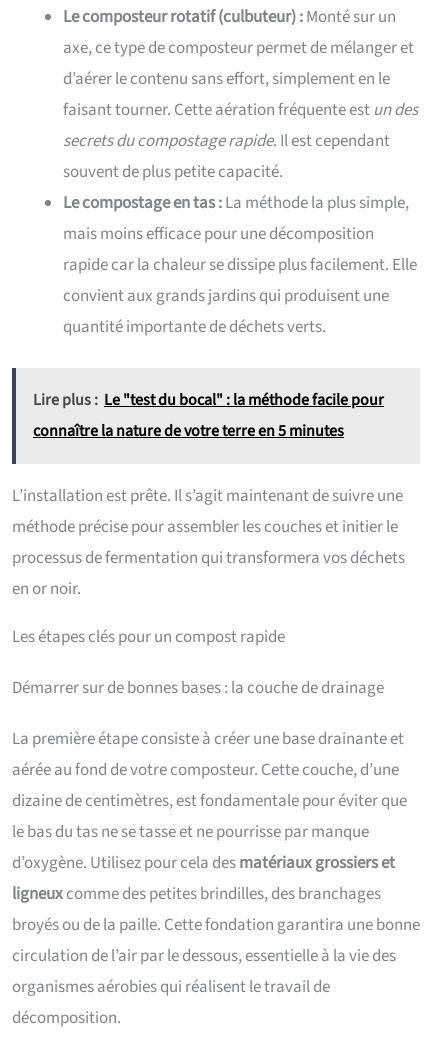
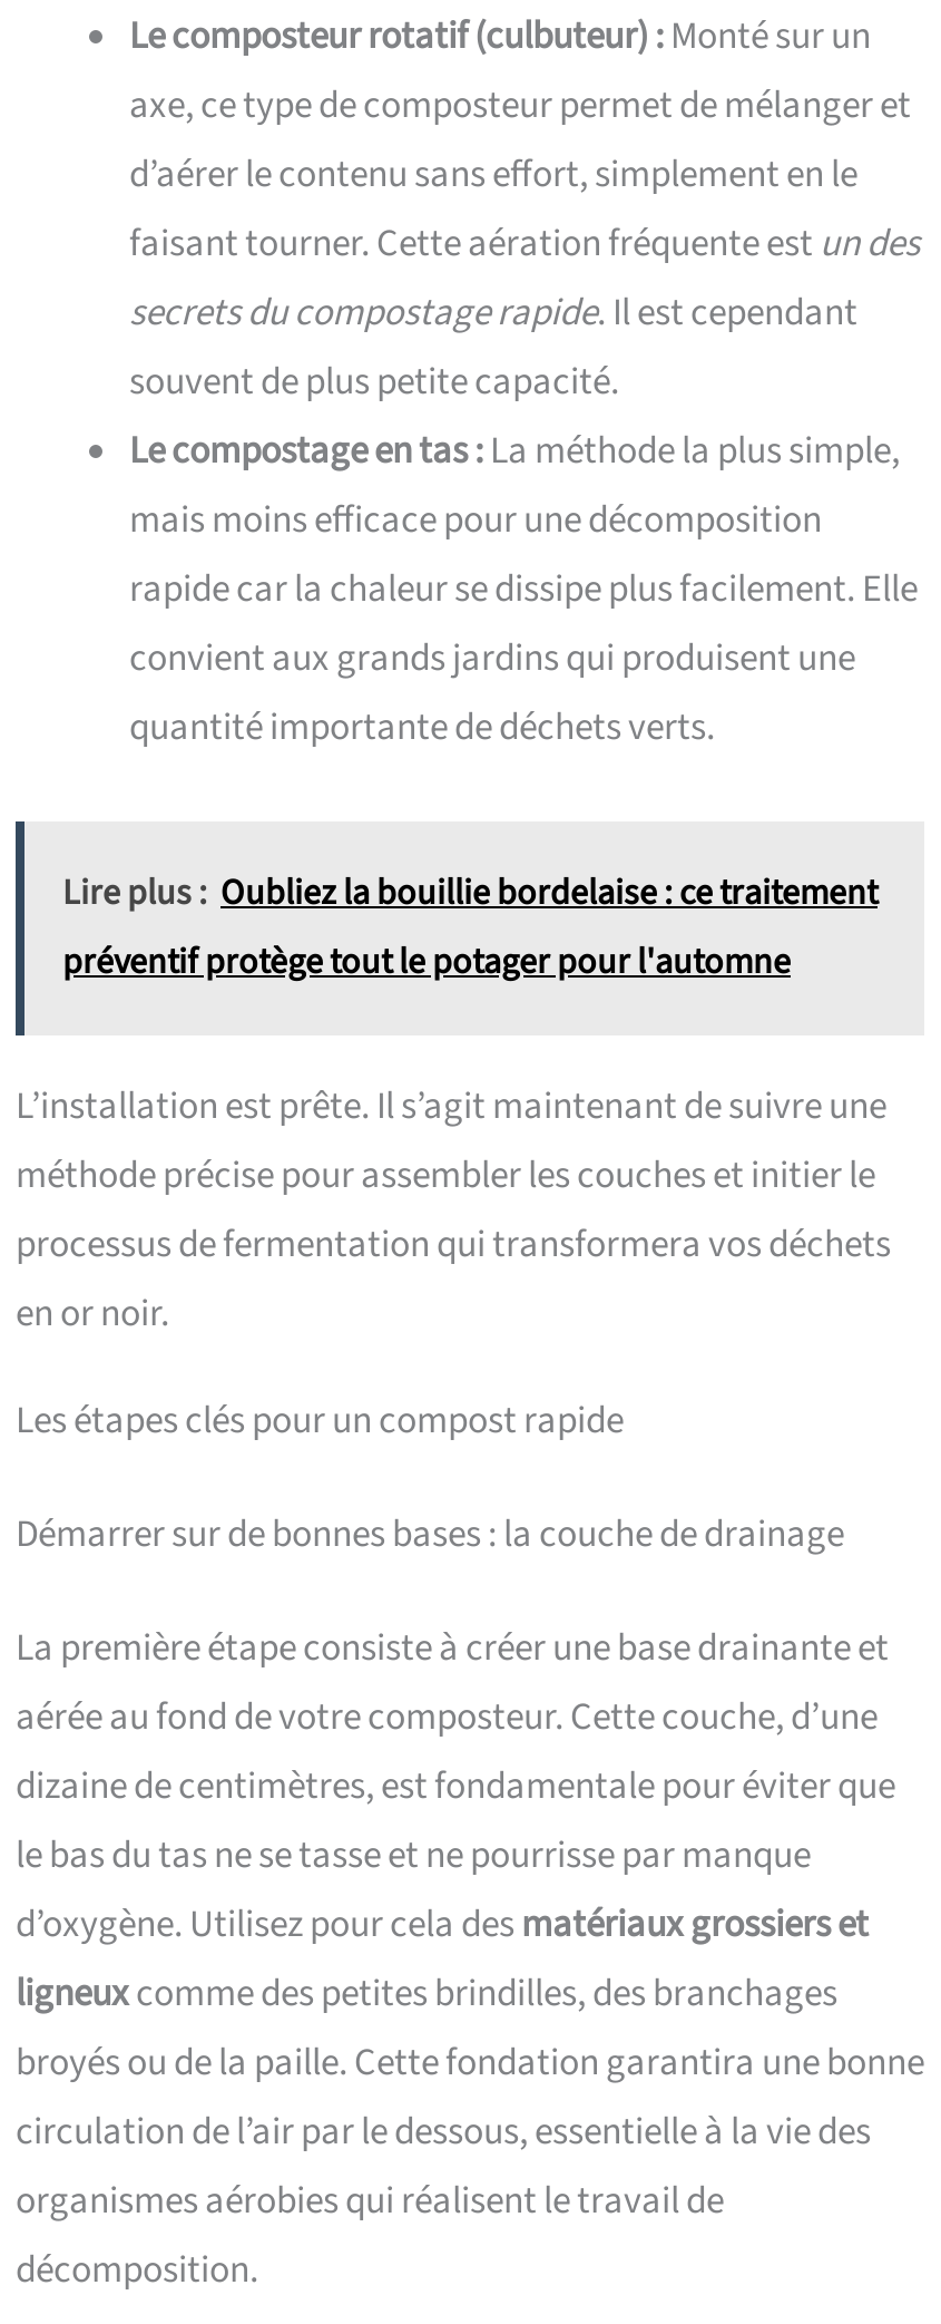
- Lire plus : Le "test du bocal" : la méthode facile pour
- connaître la nature de votre terre en 5 minutes
+ Lire plus : Oubliez la bouillie bordelaise : ce traitement
+ préventif protège tout le potager pour l'automne
